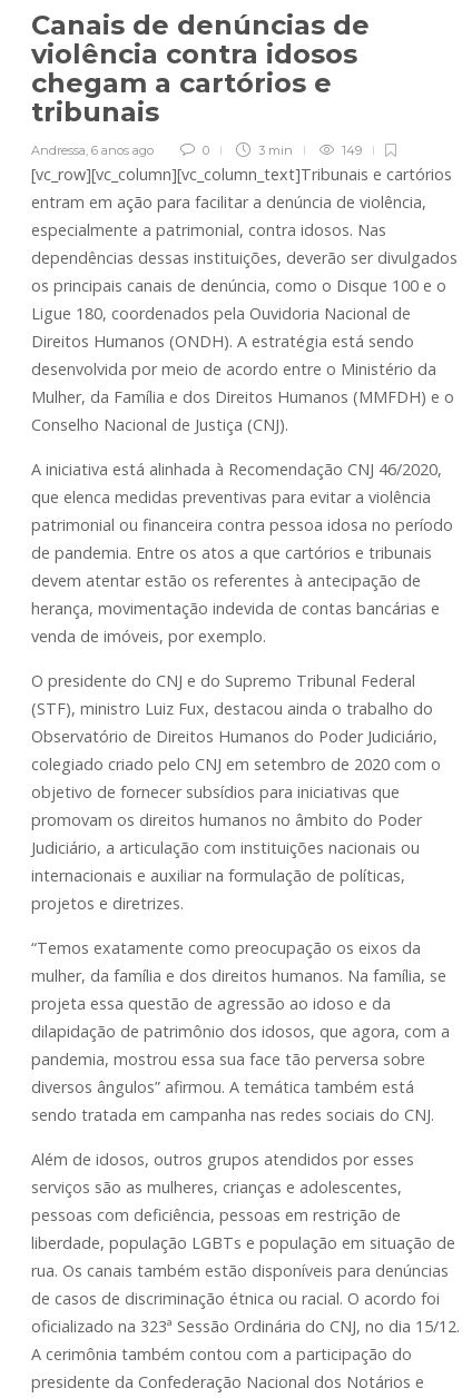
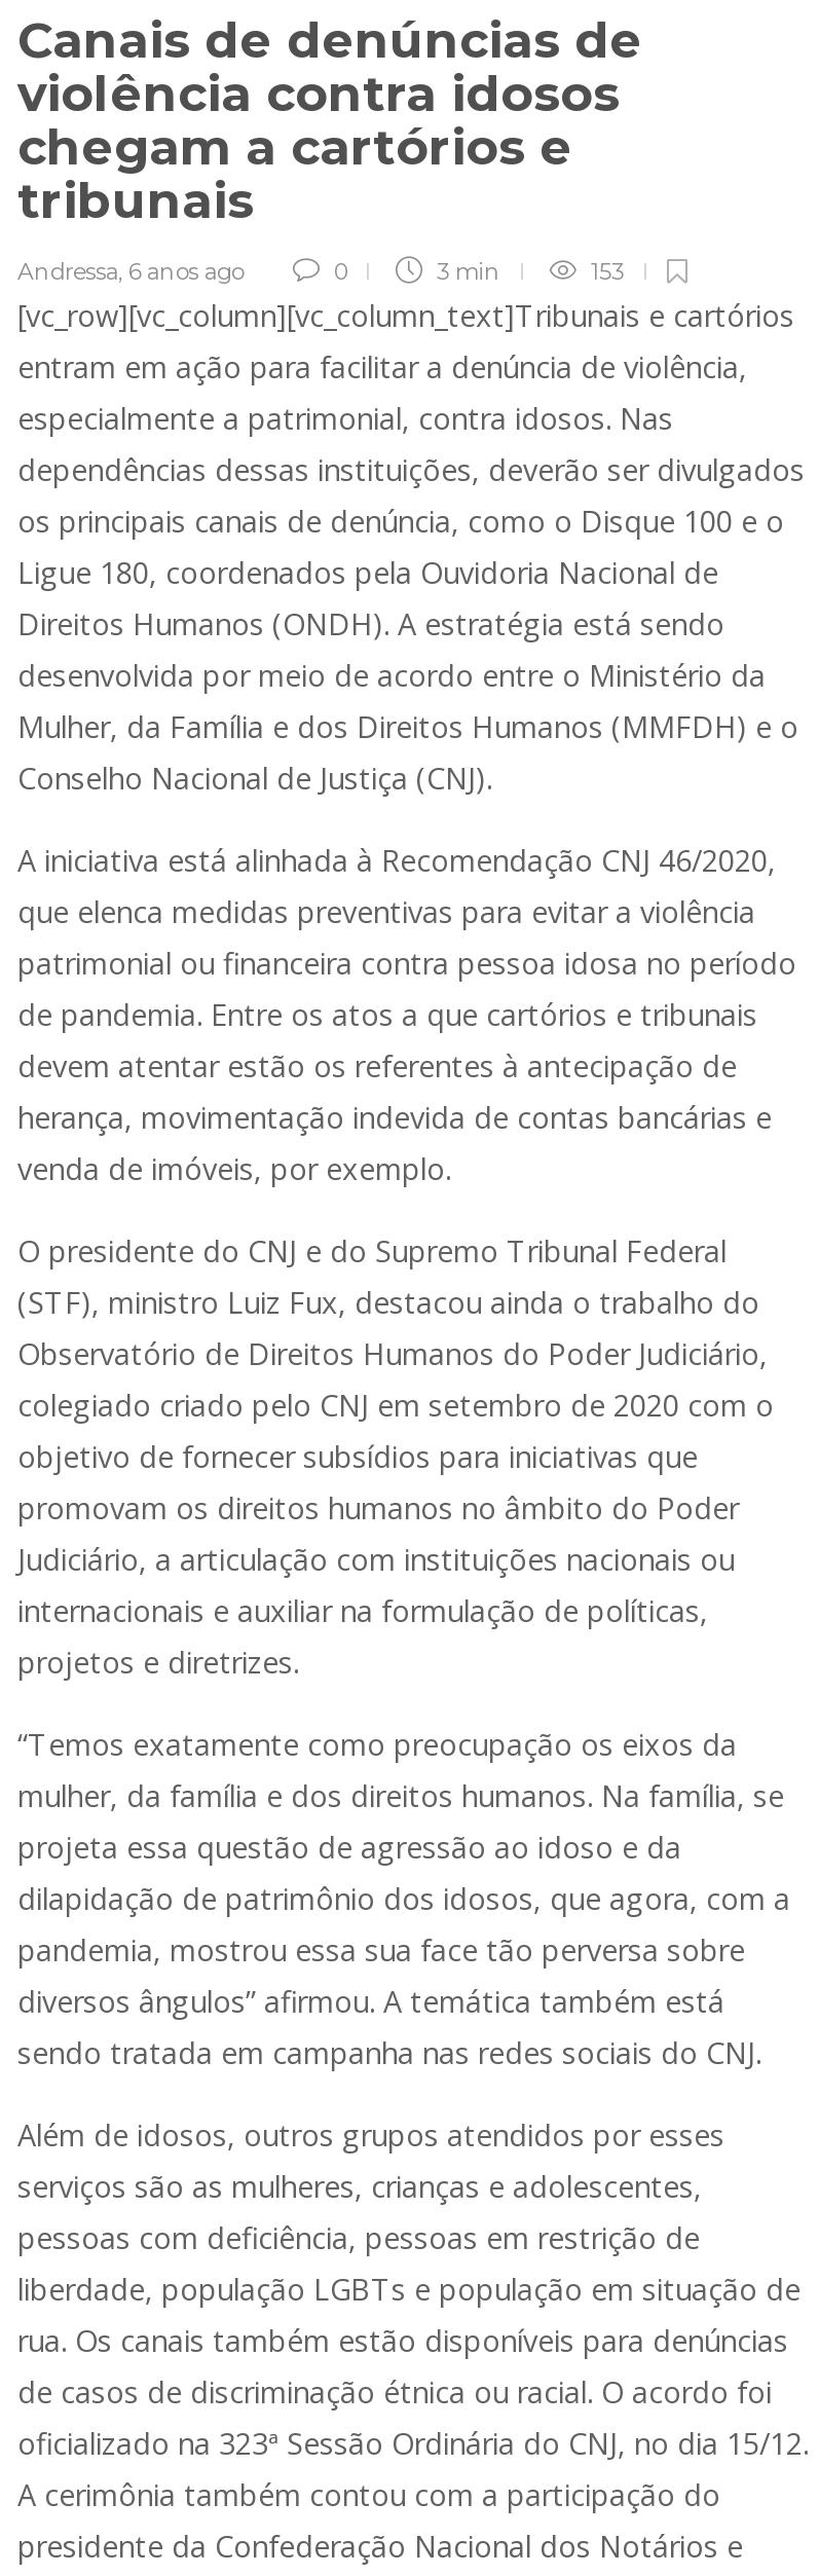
- 149
+ 153
